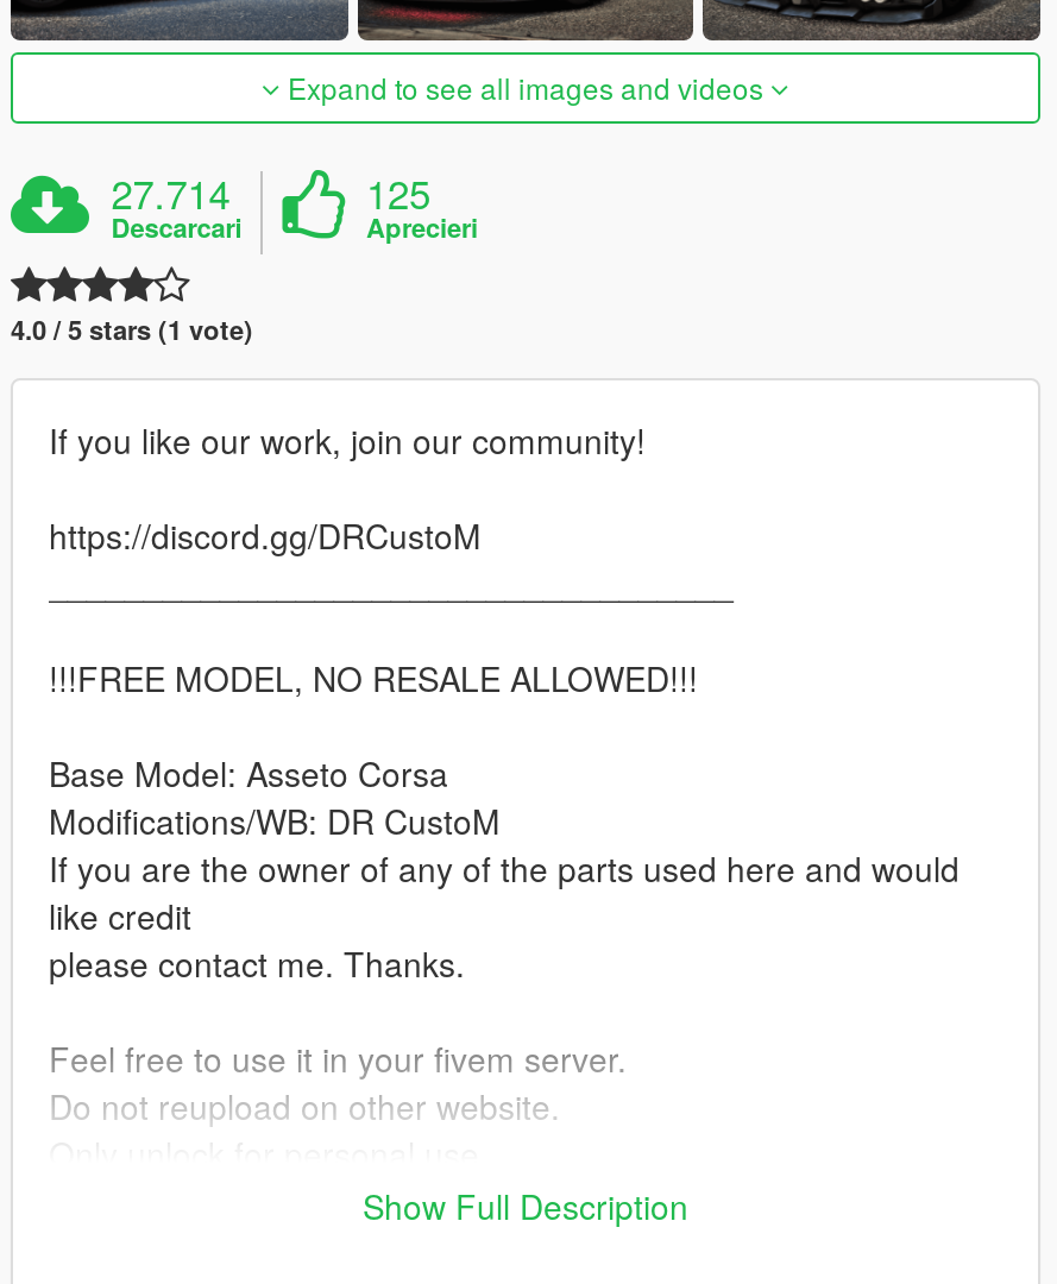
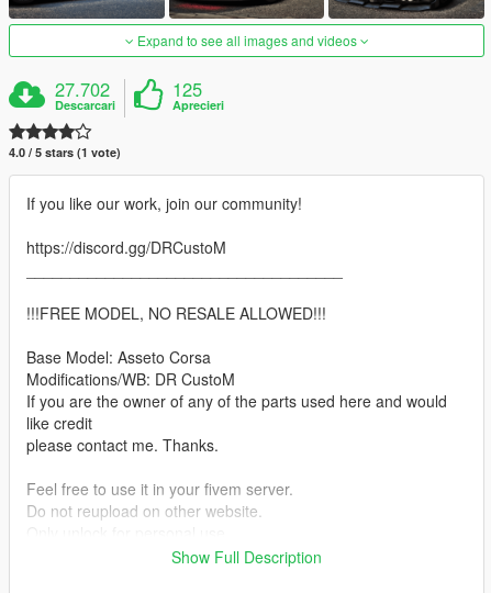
- 27.714
+ 27.702
